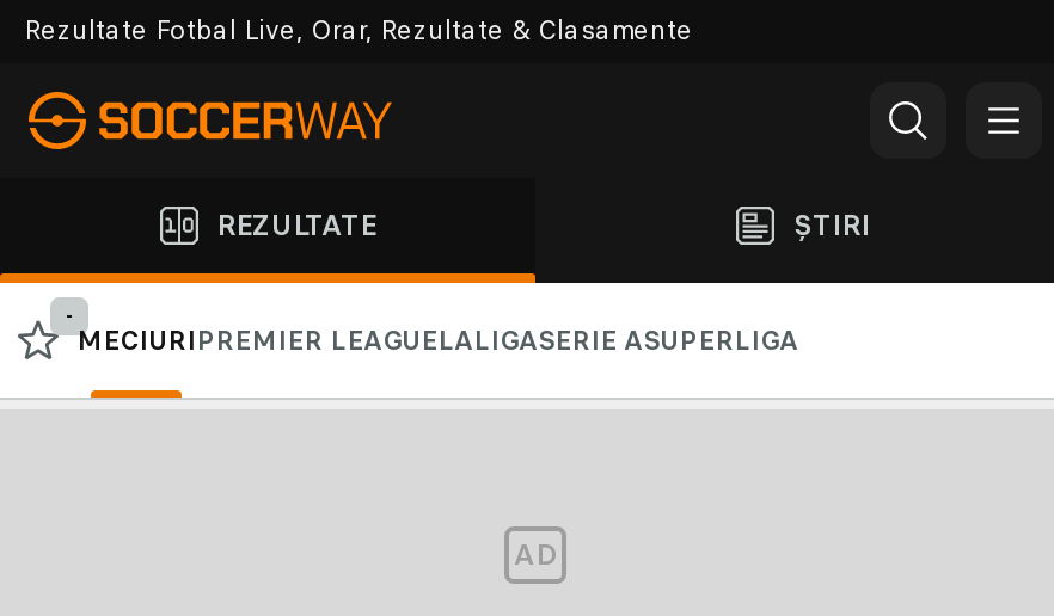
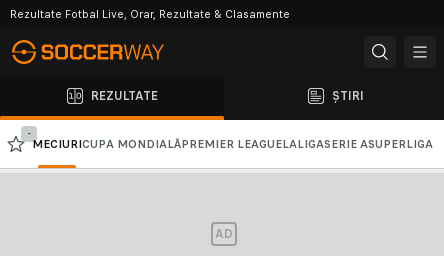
- MECIURI PREMIER LEAGUELALIGASERIE ASUPERLIGA
+ MECIURI CUPA MONDIALĂPREMIER LEAGUELALIGASERIE ASUPERLIGA
